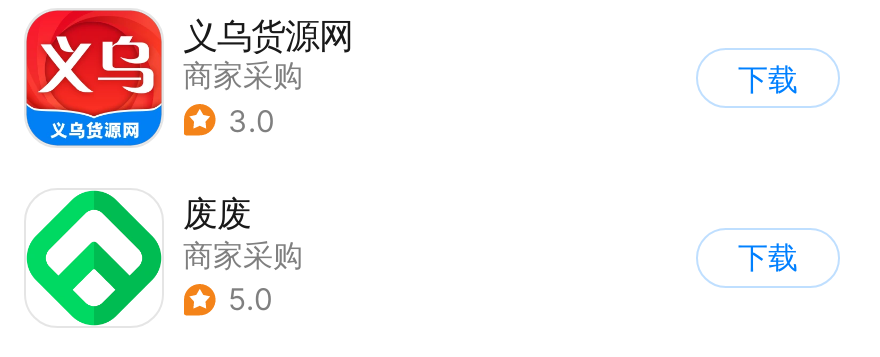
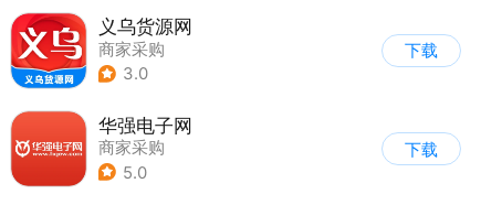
- [image]
- 废废
+ [image]
+ 华强电子网
